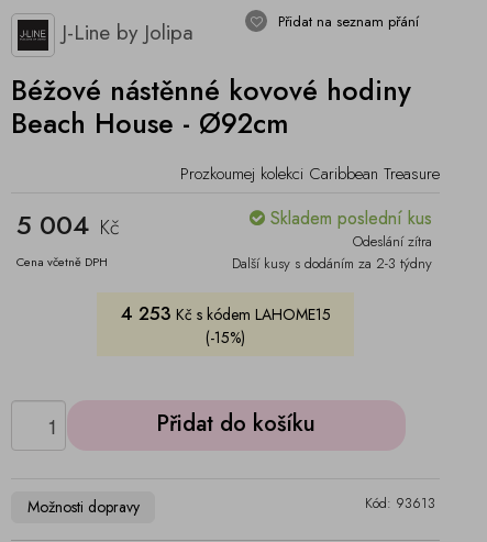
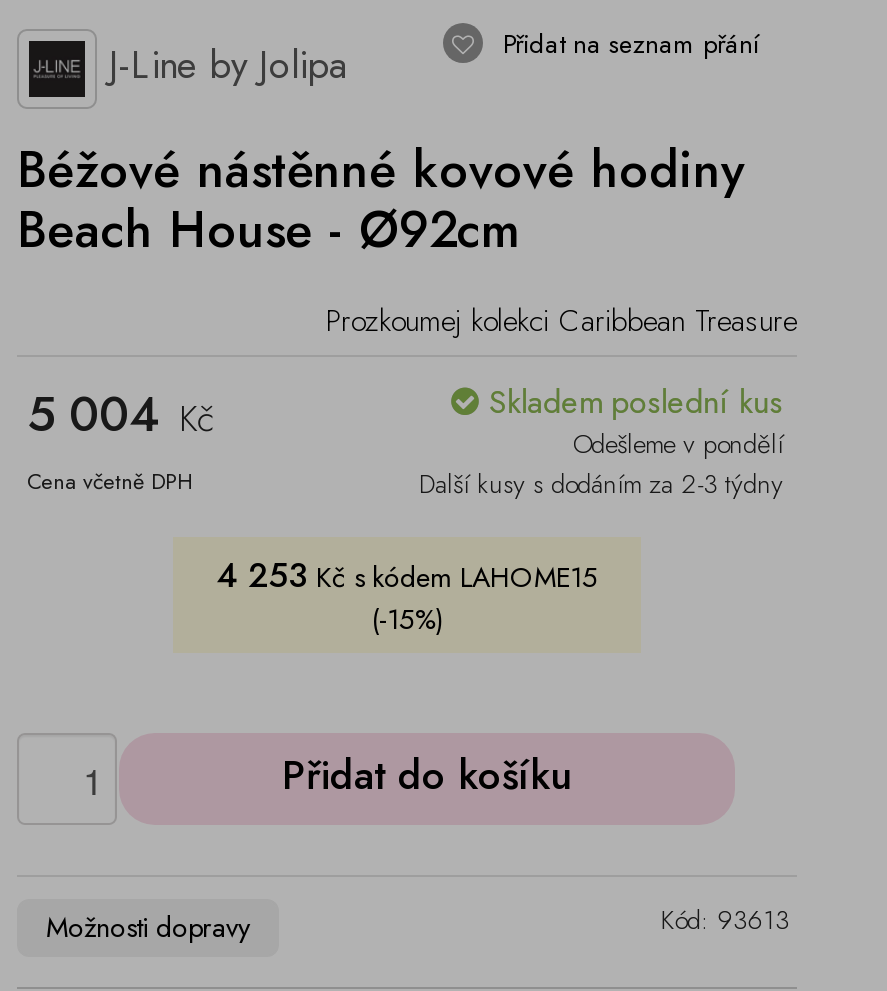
- Odeslání zítra
+ Odešleme v pondělí
